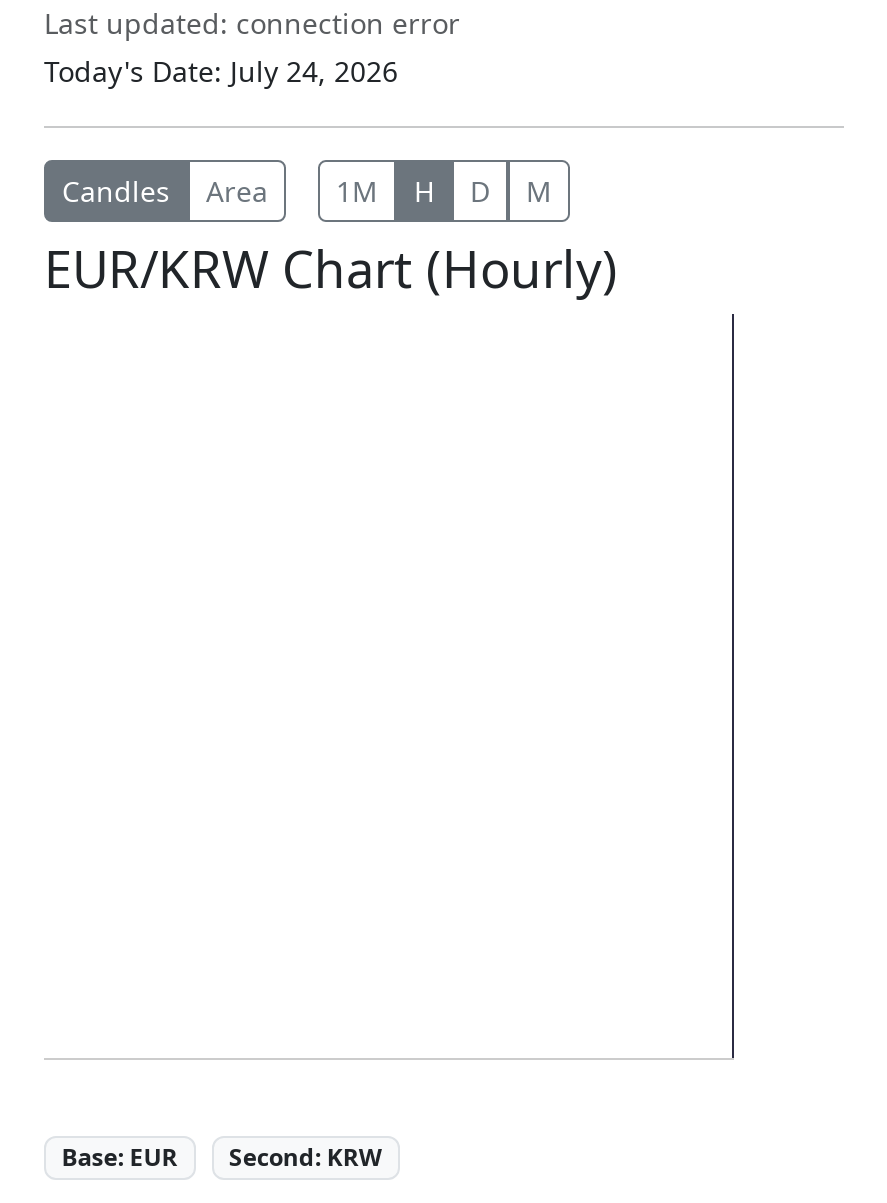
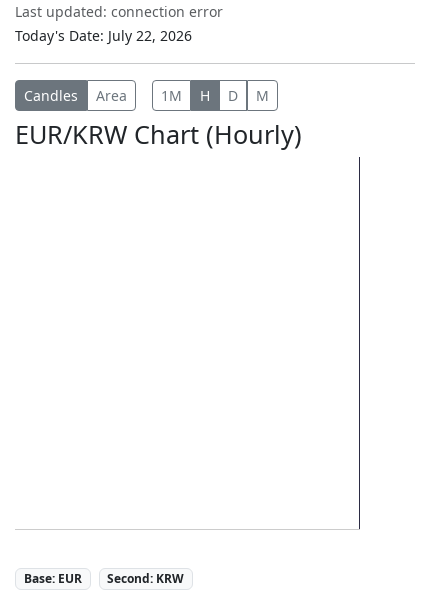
- Today's Date: July 24, 2026
+ Today's Date: July 22, 2026
